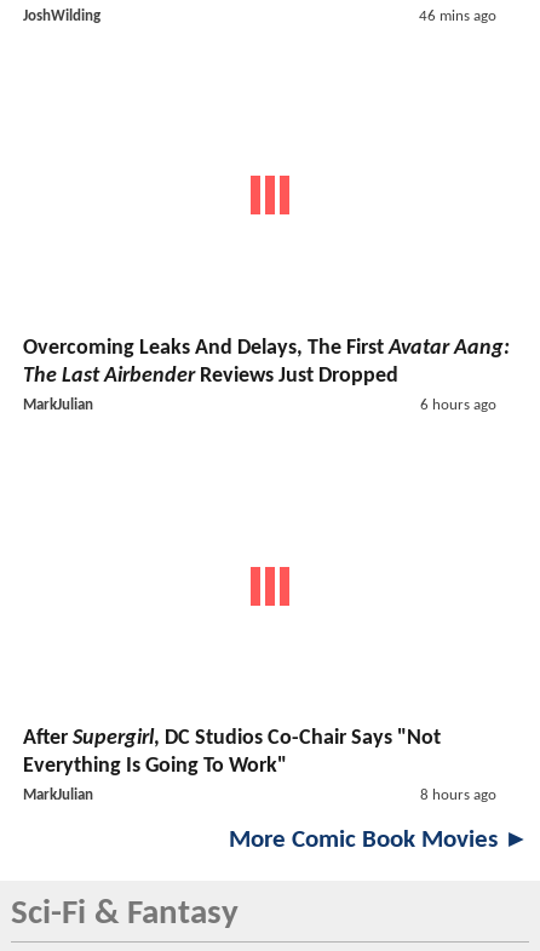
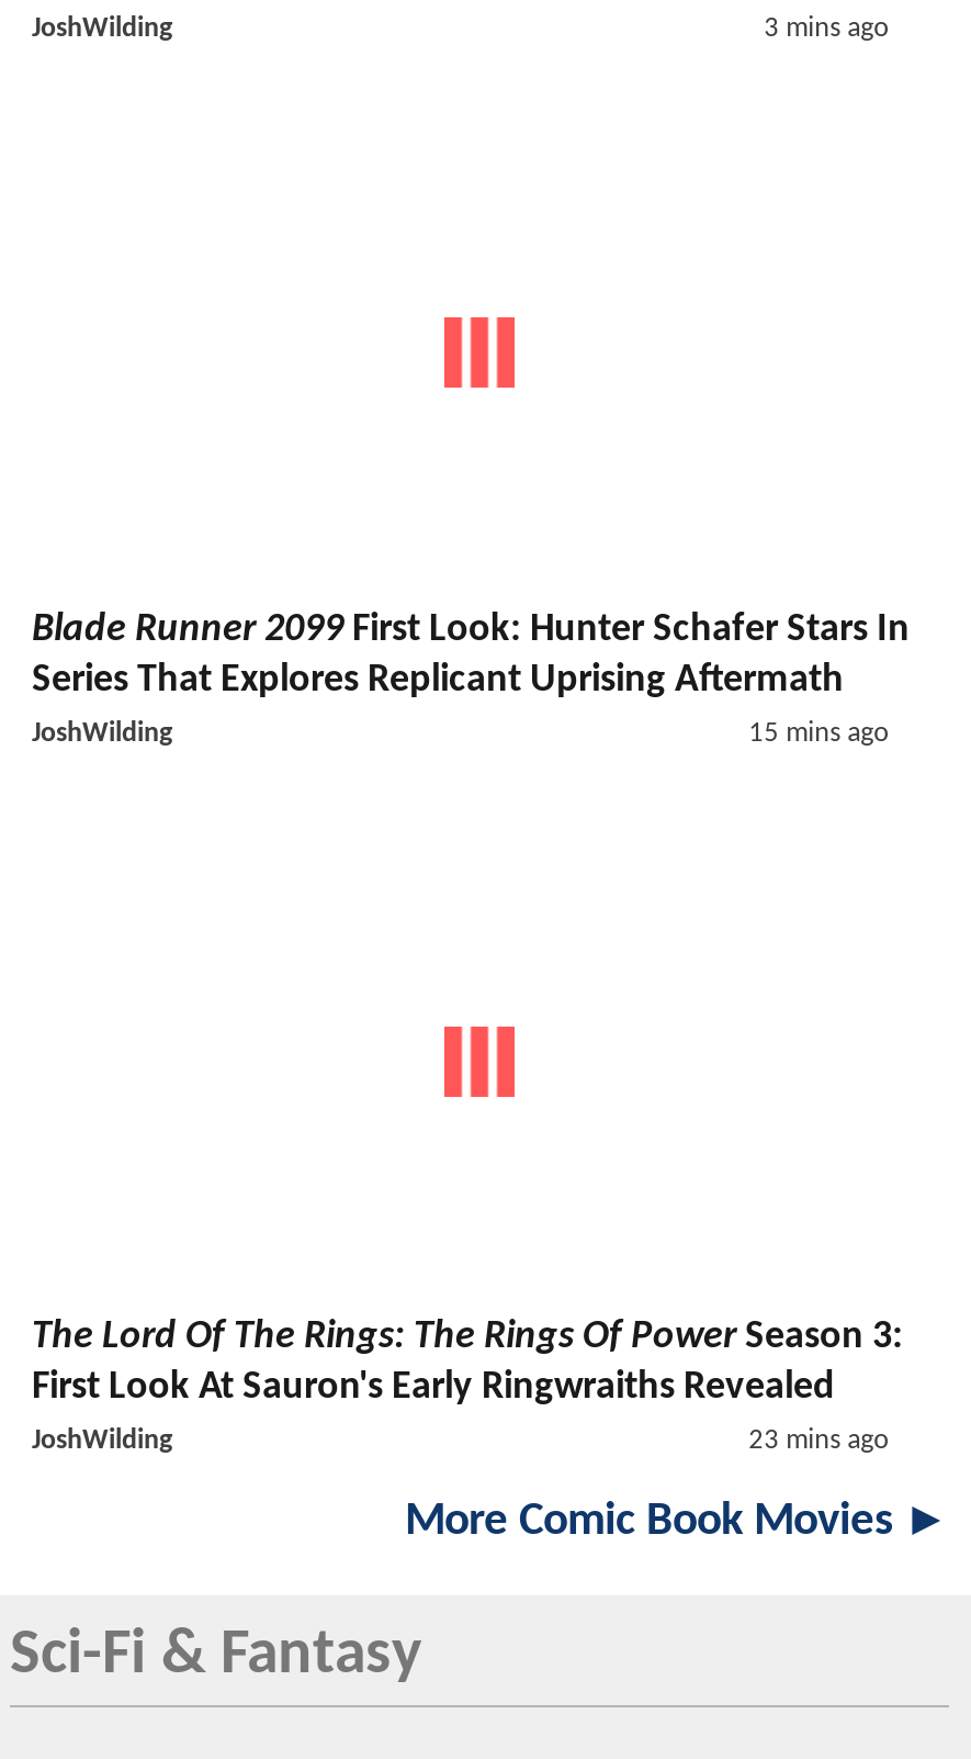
- 46 mins ago
+ 3 mins ago

- Overcoming Leaks And Delays, The FirstAvatar Aang:
- The Last Airbender Reviews Just Dropped
- MarkJulian
- 6 hours ago
+ Blade Runner 2099 First Look: Hunter Schafer Stars In
+ Series That Explores Replicant Uprising Aftermath
+ JoshWilding
+ 15 mins ago

- After Supergirl, DC Studios Co-Chair Says "Not
- Everything Is Going To Work"
- MarkJulian
- 8 hours ago
+ The Lord Of The Rings: The Rings Of Power Season 3:
+ First Look At Sauron's Early Ringwraiths Revealed
+ JoshWilding
+ 23 mins ago
